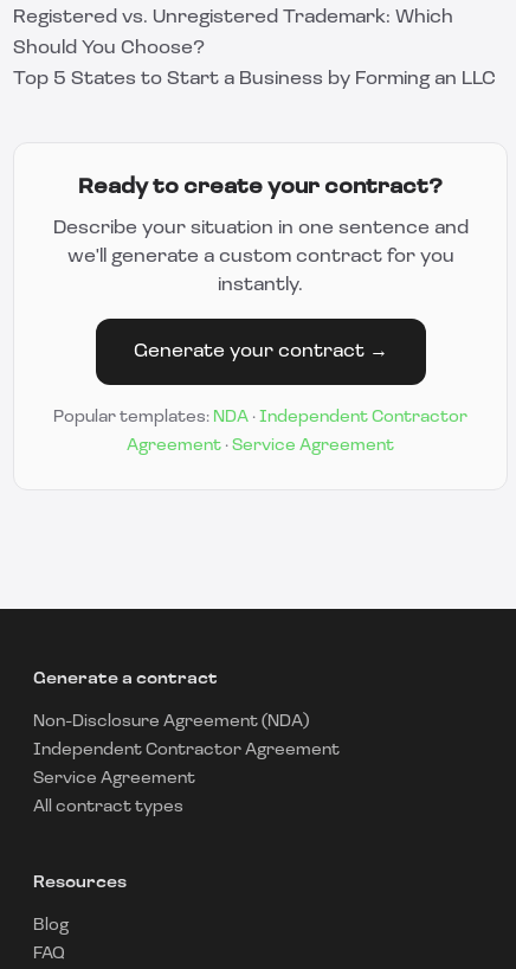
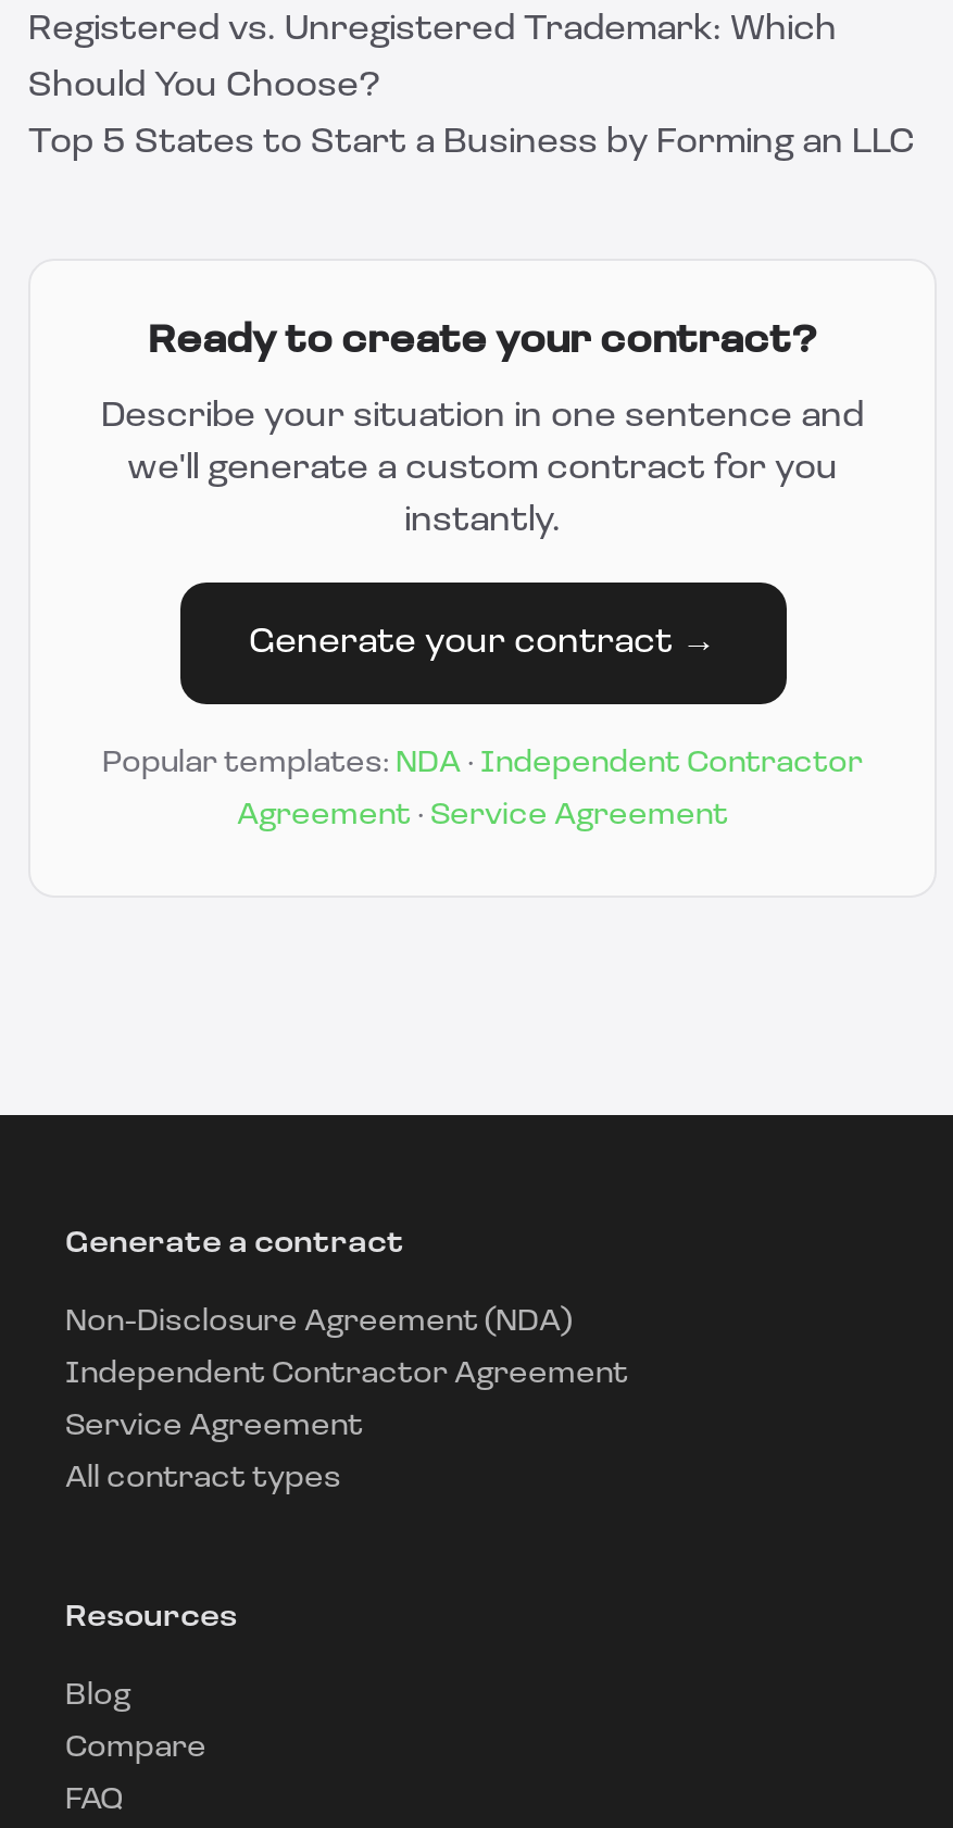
+ Compare
